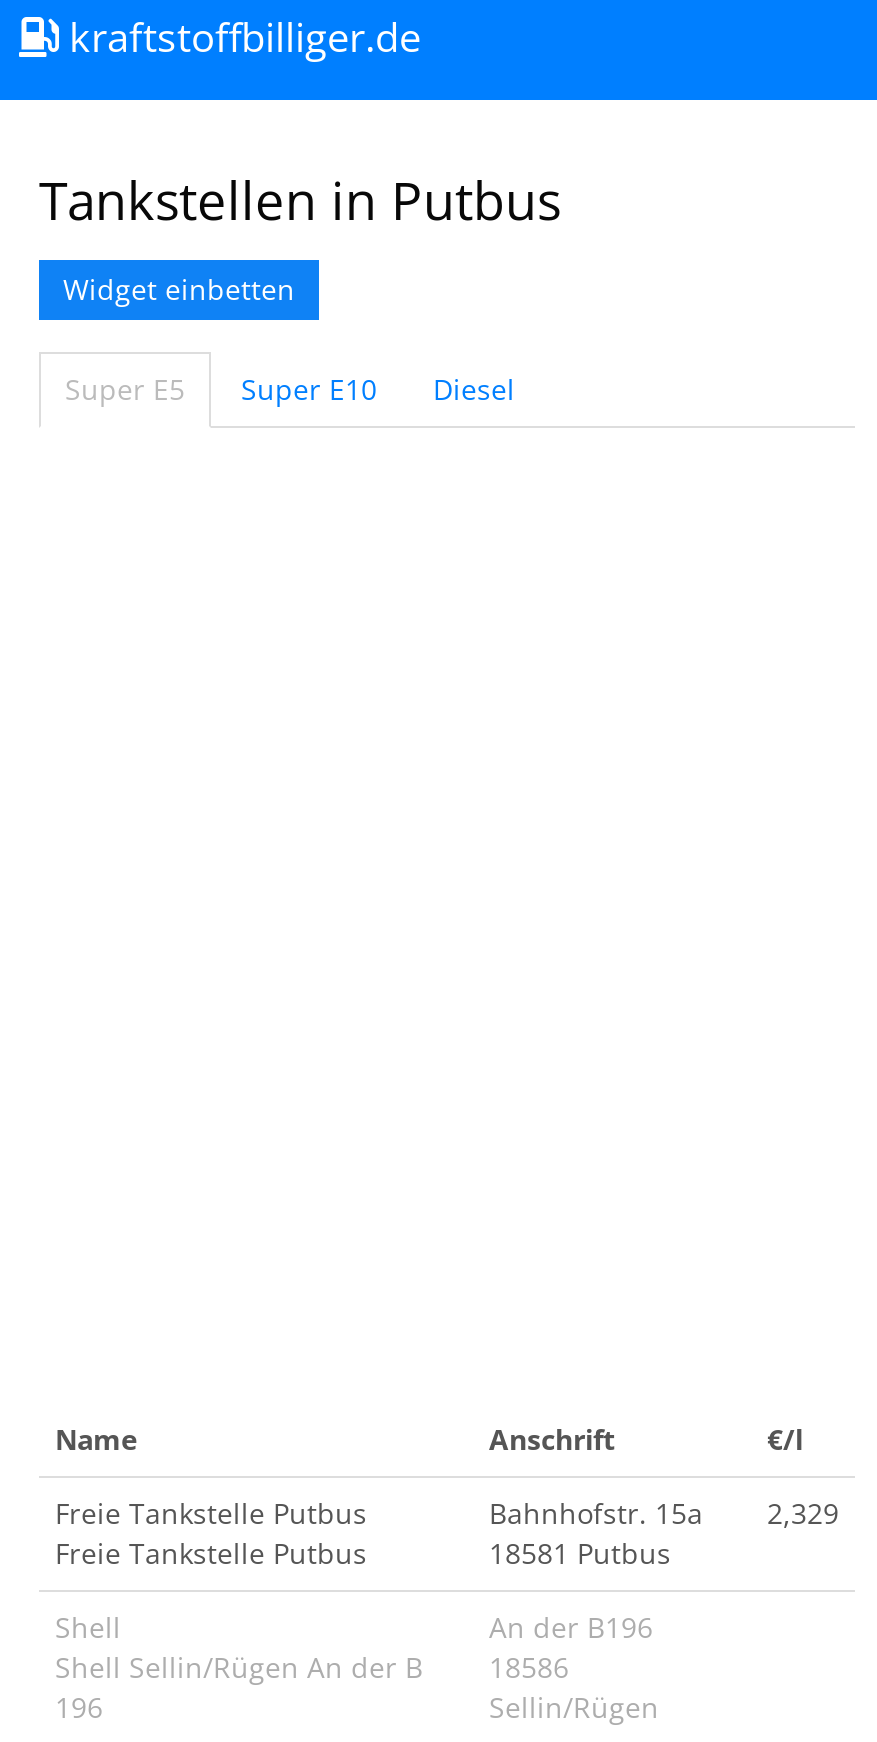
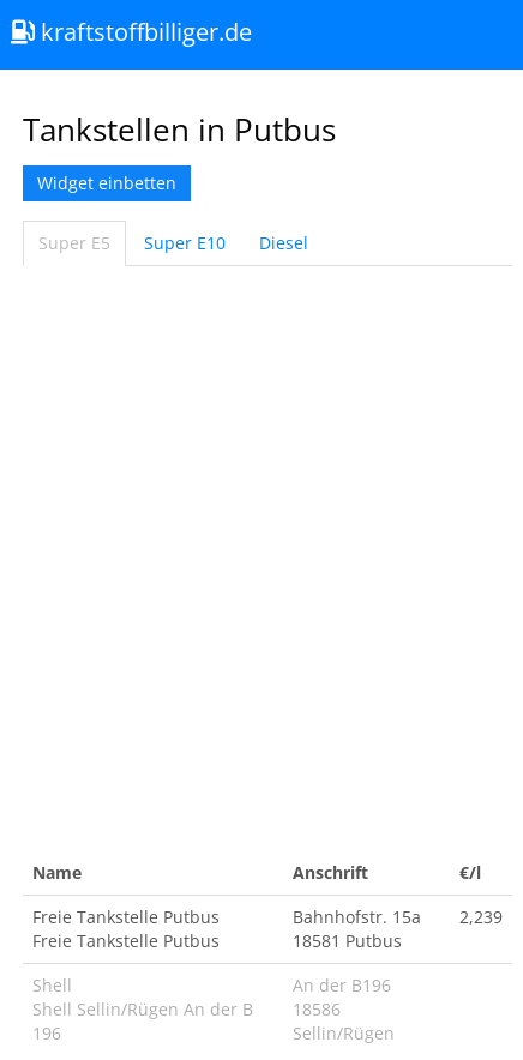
- Bahnhofstr. 15a 2,329
+ Bahnhofstr. 15a 2,239
